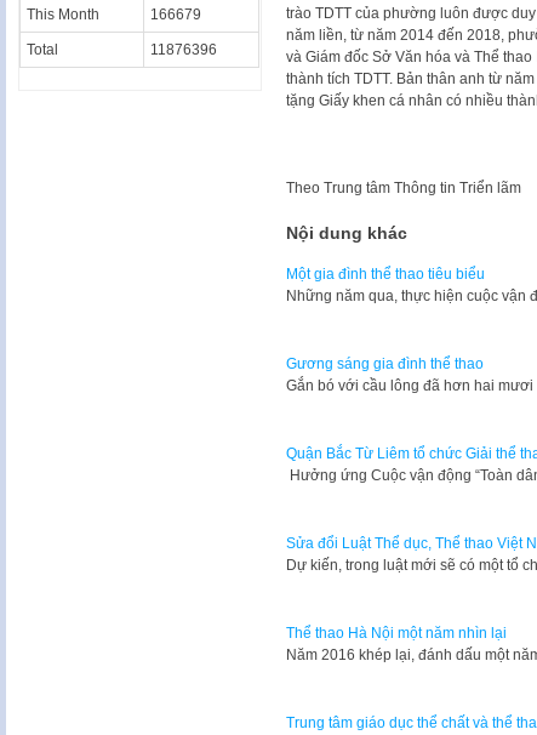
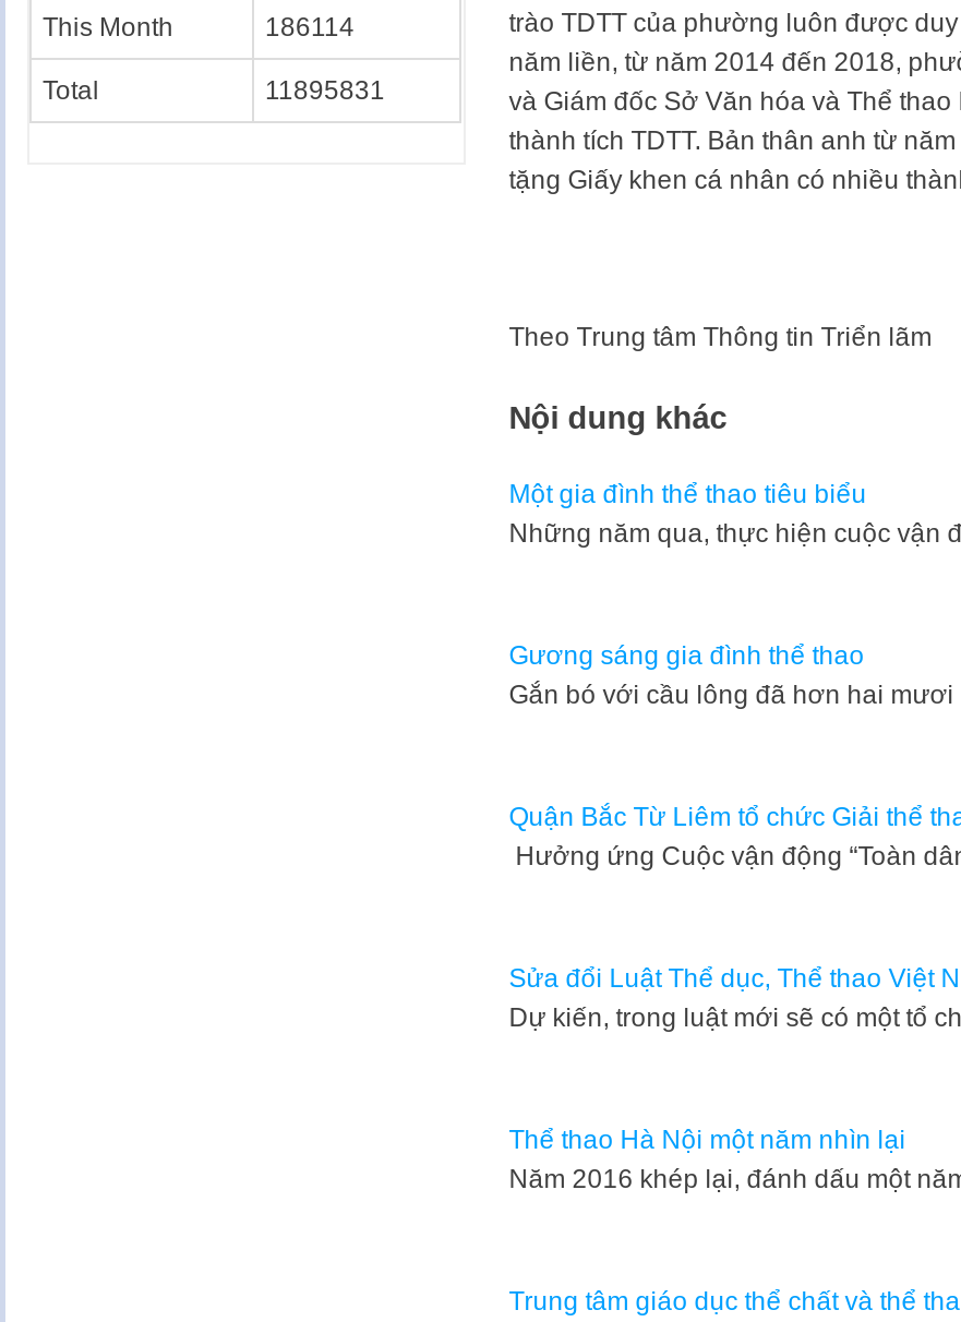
- 166679
+ 186114

- 11876396
+ 11895831
